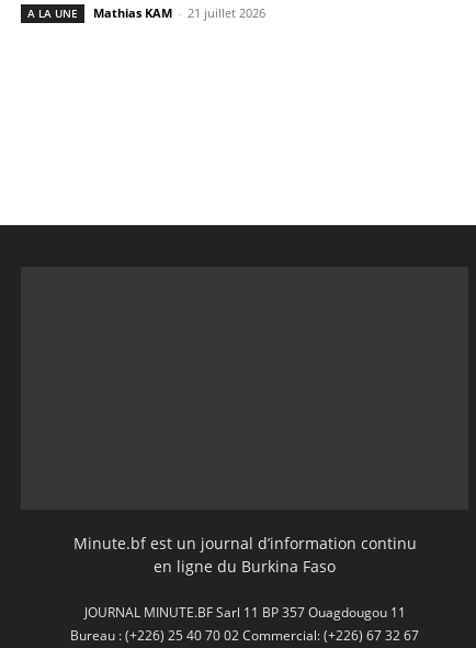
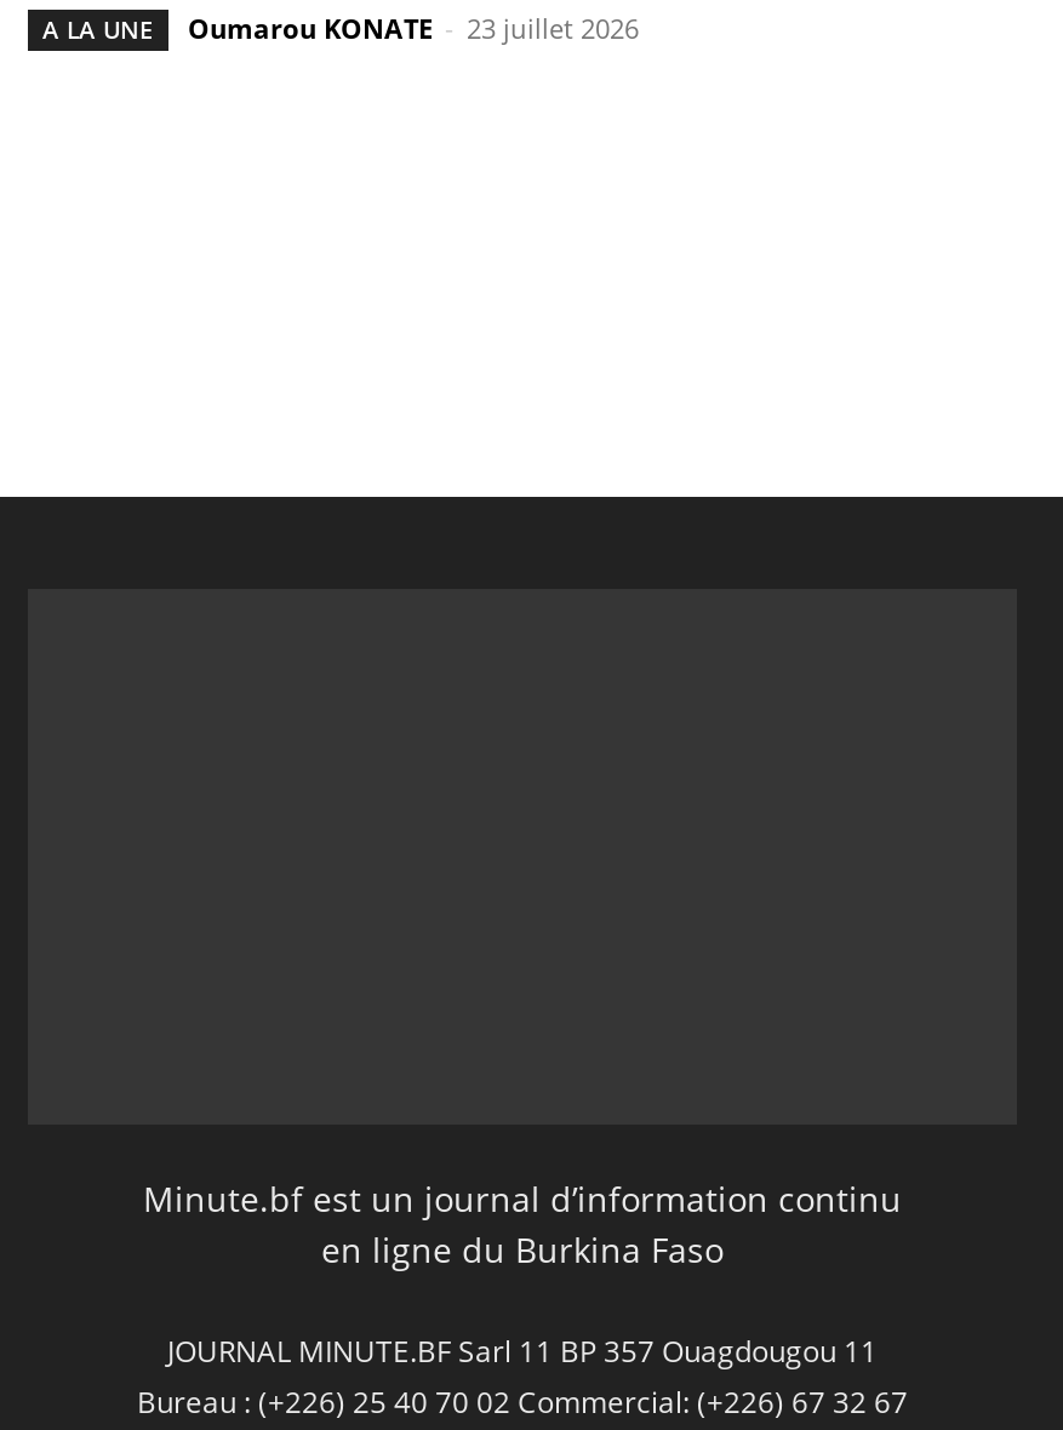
- Mathias KAM - 21 juillet 2026
+ Oumarou KONATE - 23 juillet 2026
